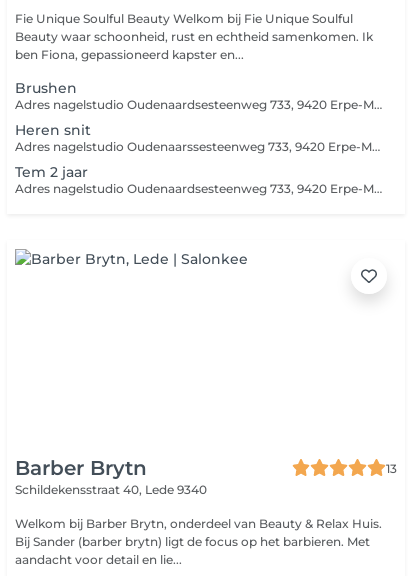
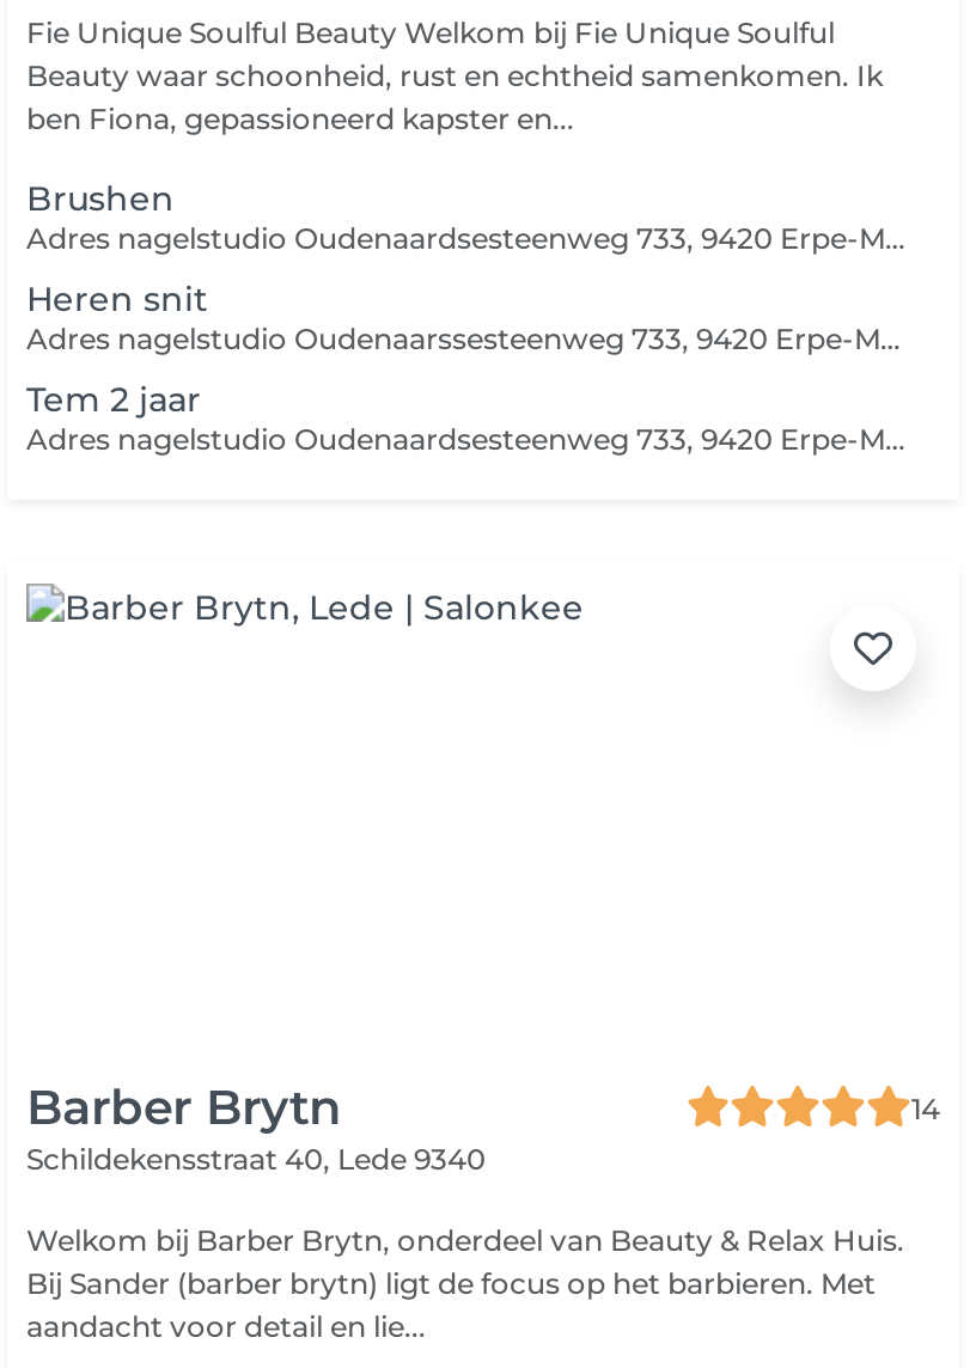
- 13
+ 14
